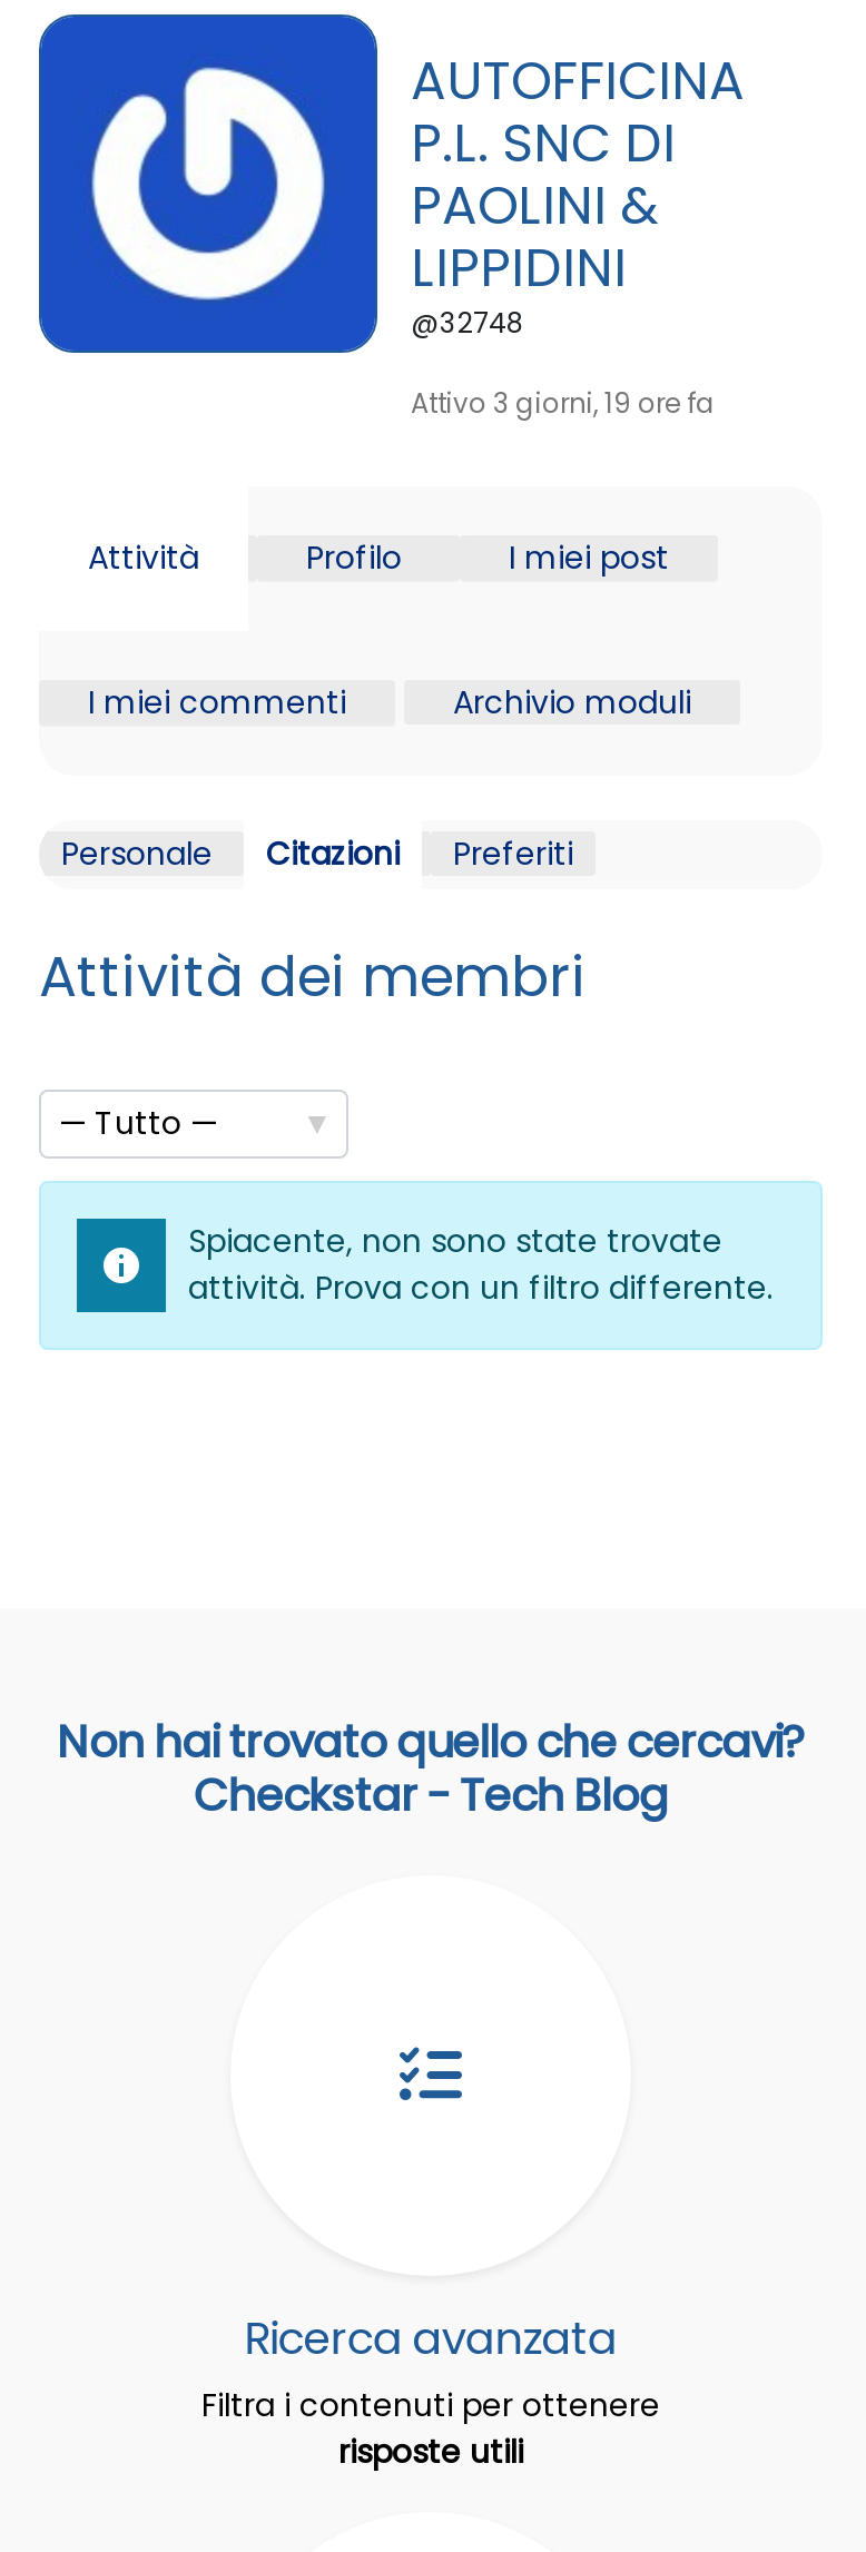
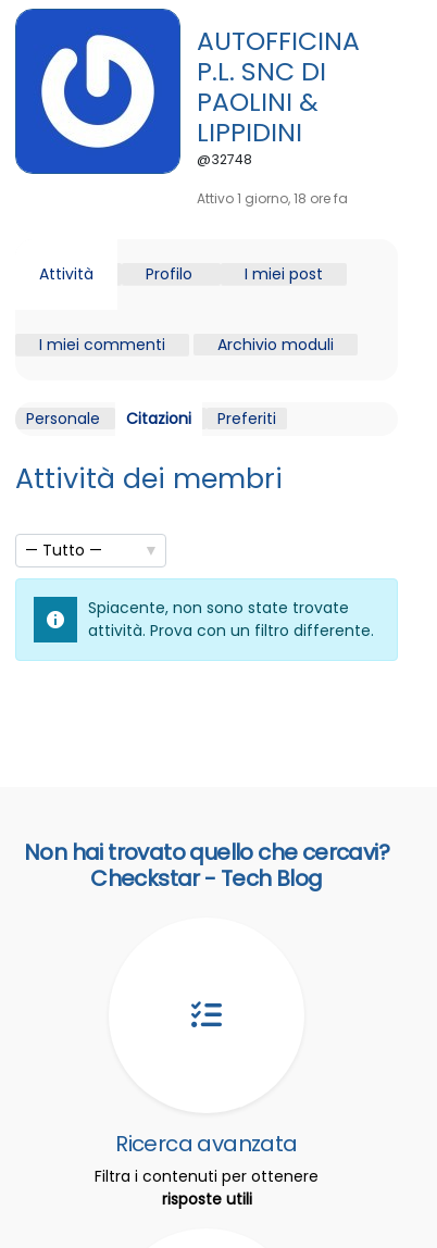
- Attivo 3 giorni, 19 ore fa
+ Attivo 1 giorno, 18 ore fa
